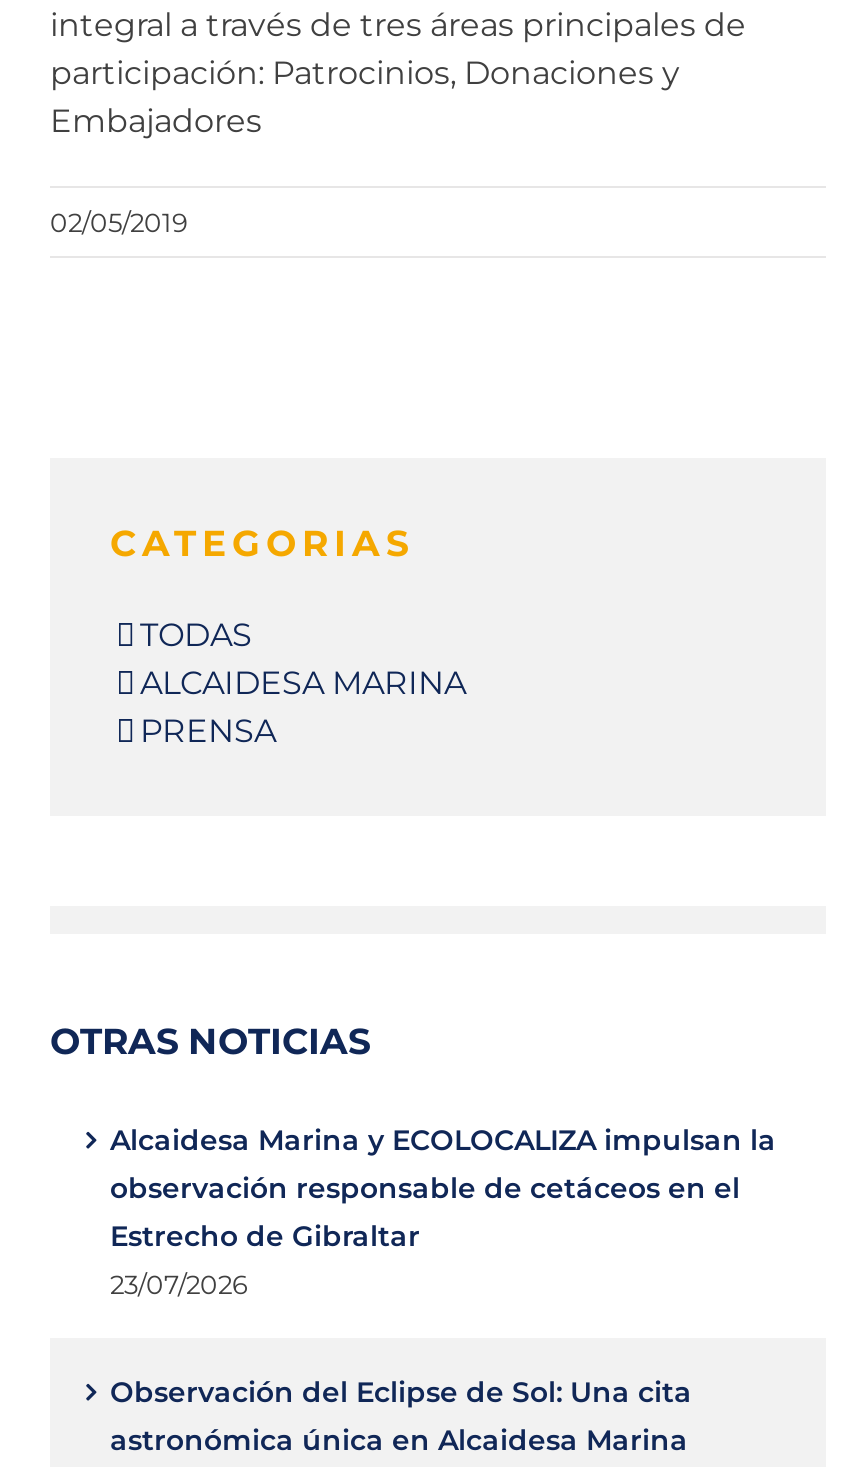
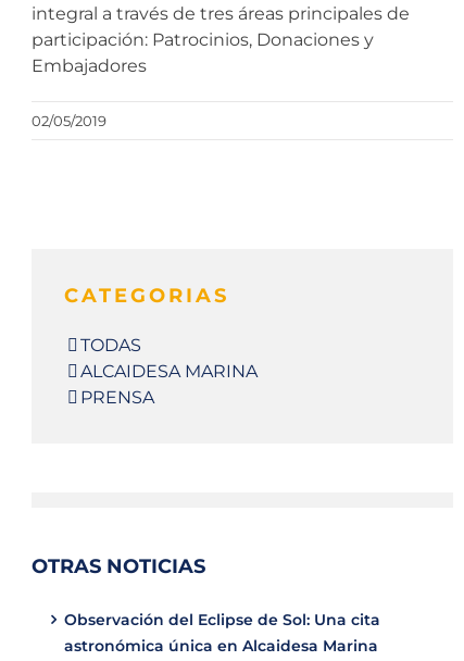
- Alcaidesa Marina y ECOLOCALIZA impulsan la
- observación responsable de cetáceos en el
- Estrecho de Gibraltar
- 23/07/2026
